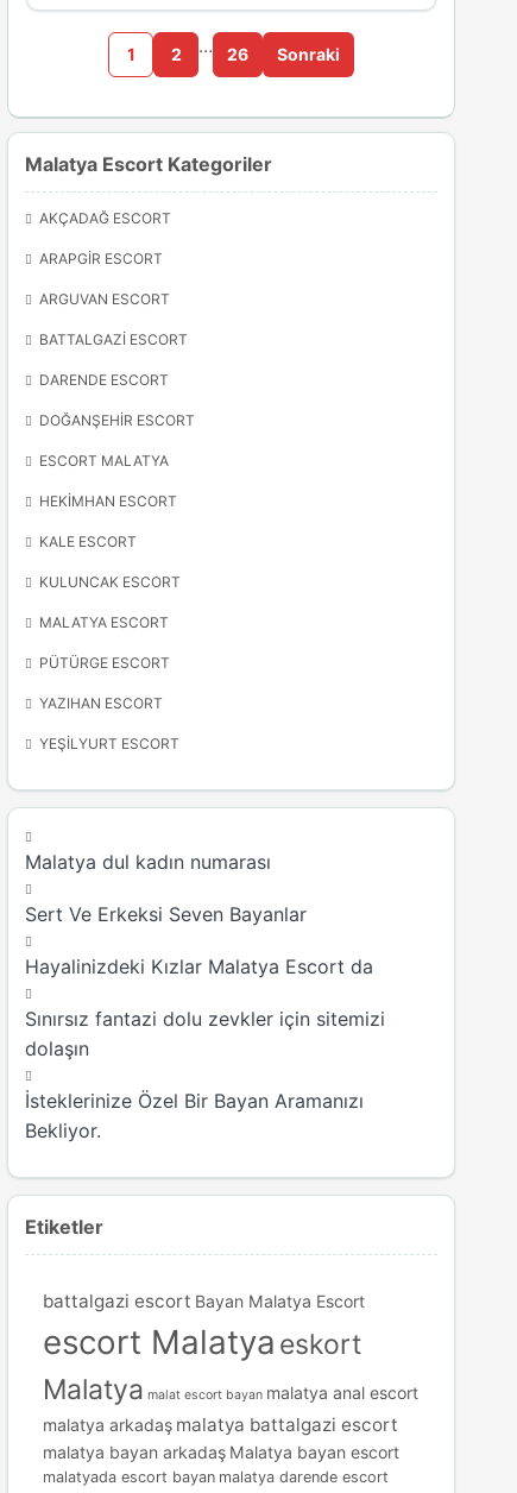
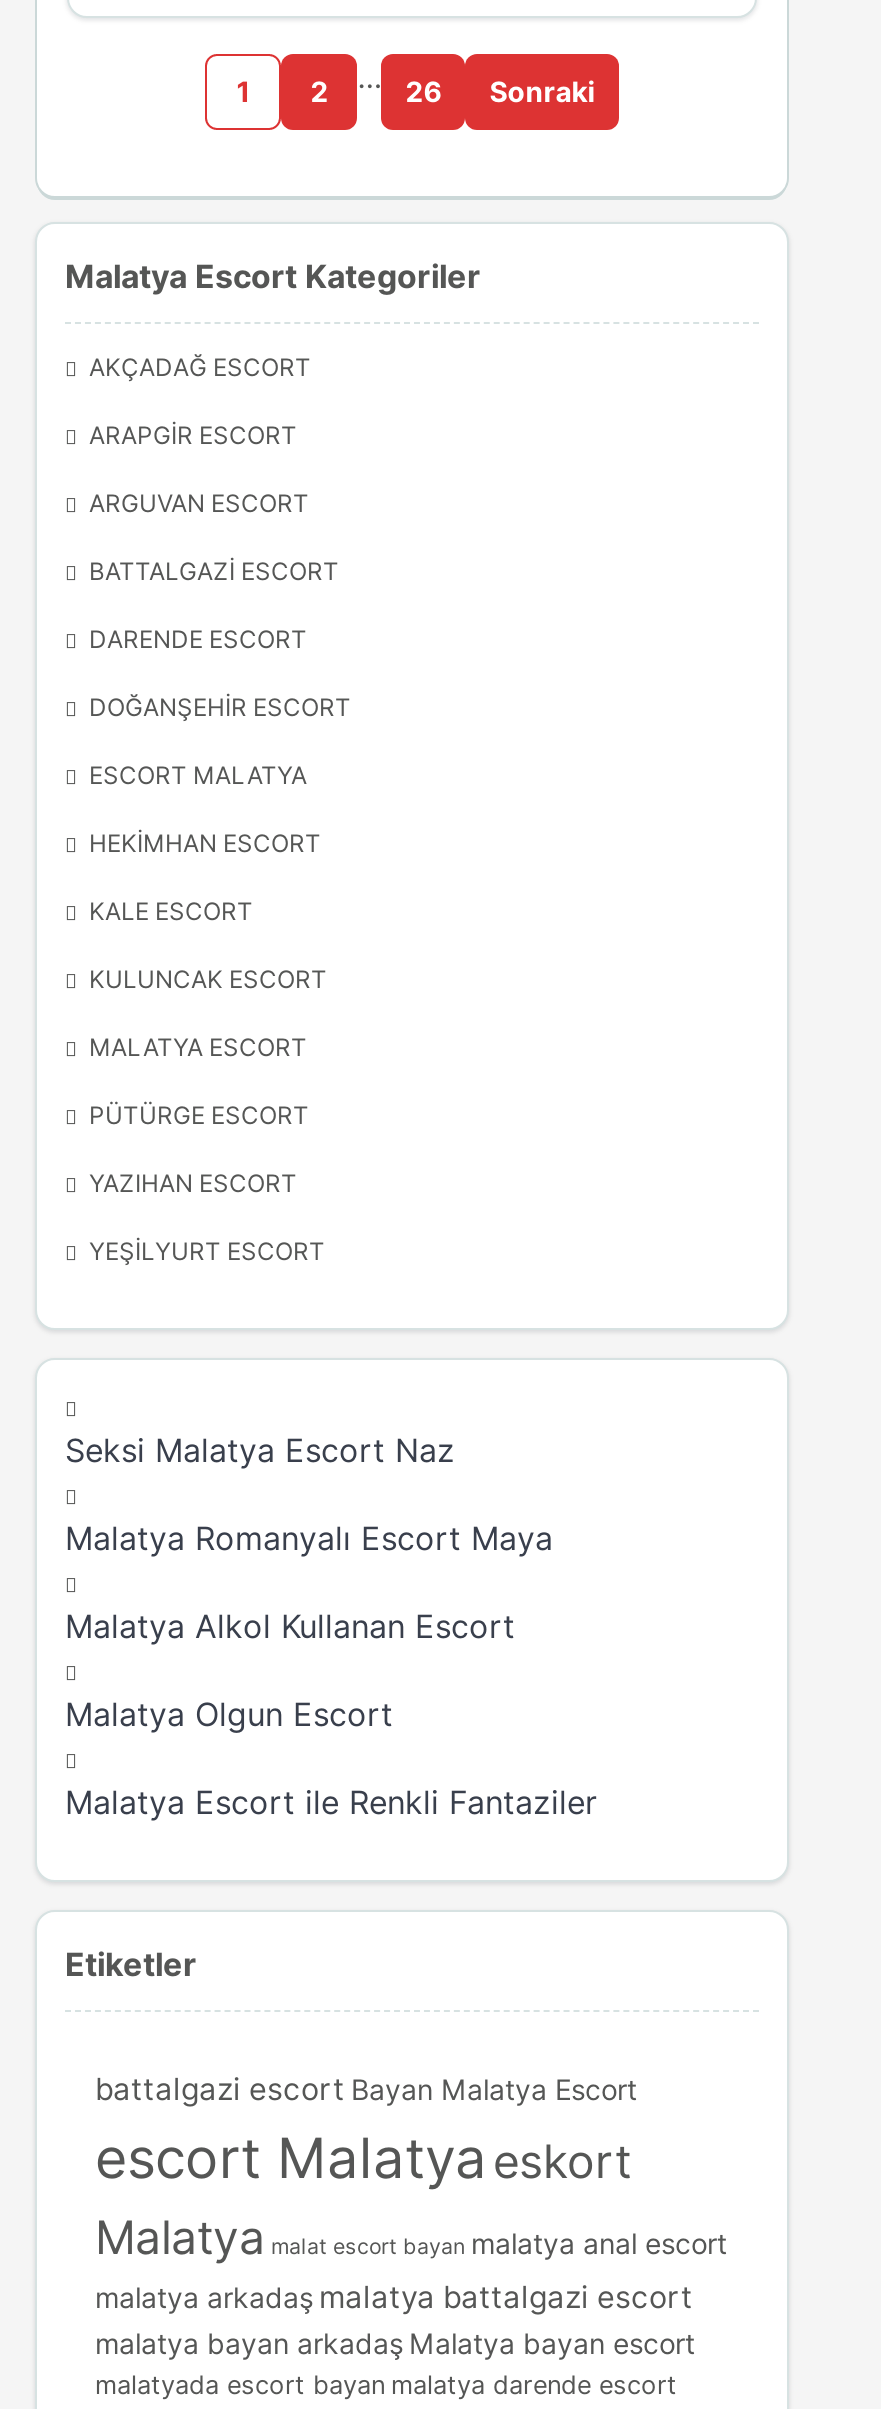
- Malatya dul kadın numarası
+ Seksi Malatya Escort Naz

- Sert Ve Erkeksi Seven Bayanlar
+ Malatya Romanyalı Escort Maya

- Hayalinizdeki Kızlar Malatya Escort da
+ Malatya Alkol Kullanan Escort

- Sınırsız fantazi dolu zevkler için sitemizi
- dolaşın
+ Malatya Olgun Escort

- İsteklerinize Özel Bir Bayan Aramanızı
- Bekliyor.
+ Malatya Escort ile Renkli Fantaziler
